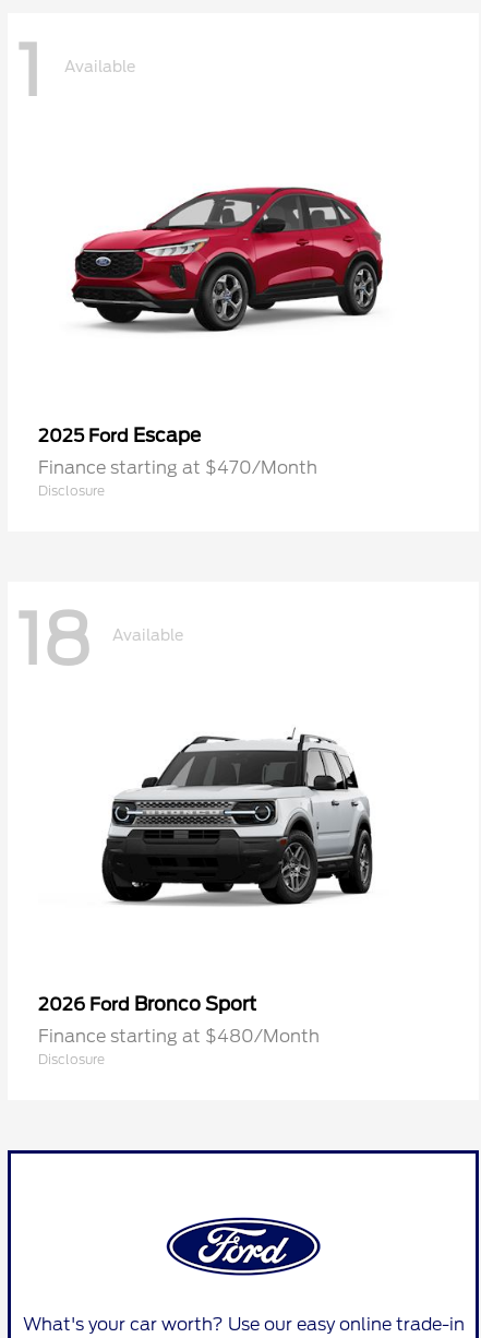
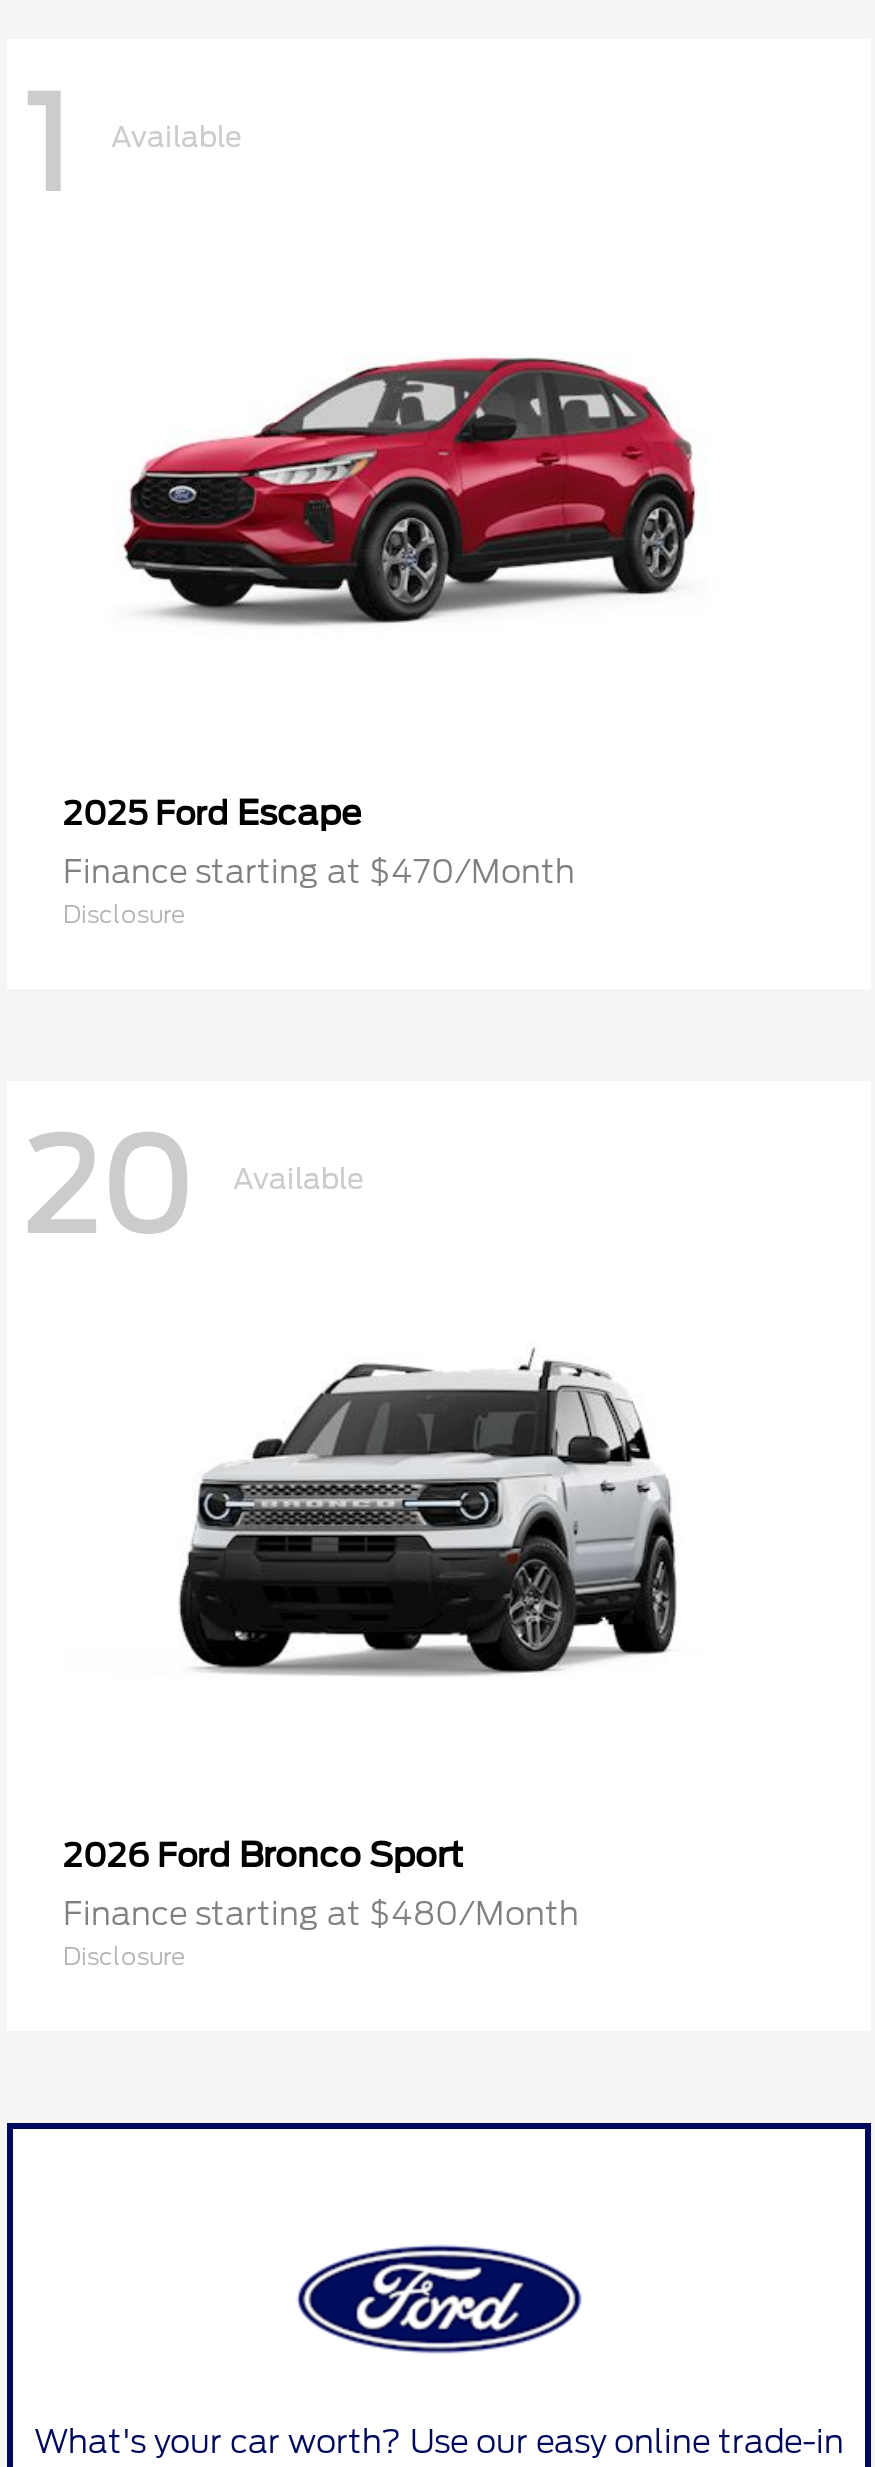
- 18 Available
+ 20 Available
